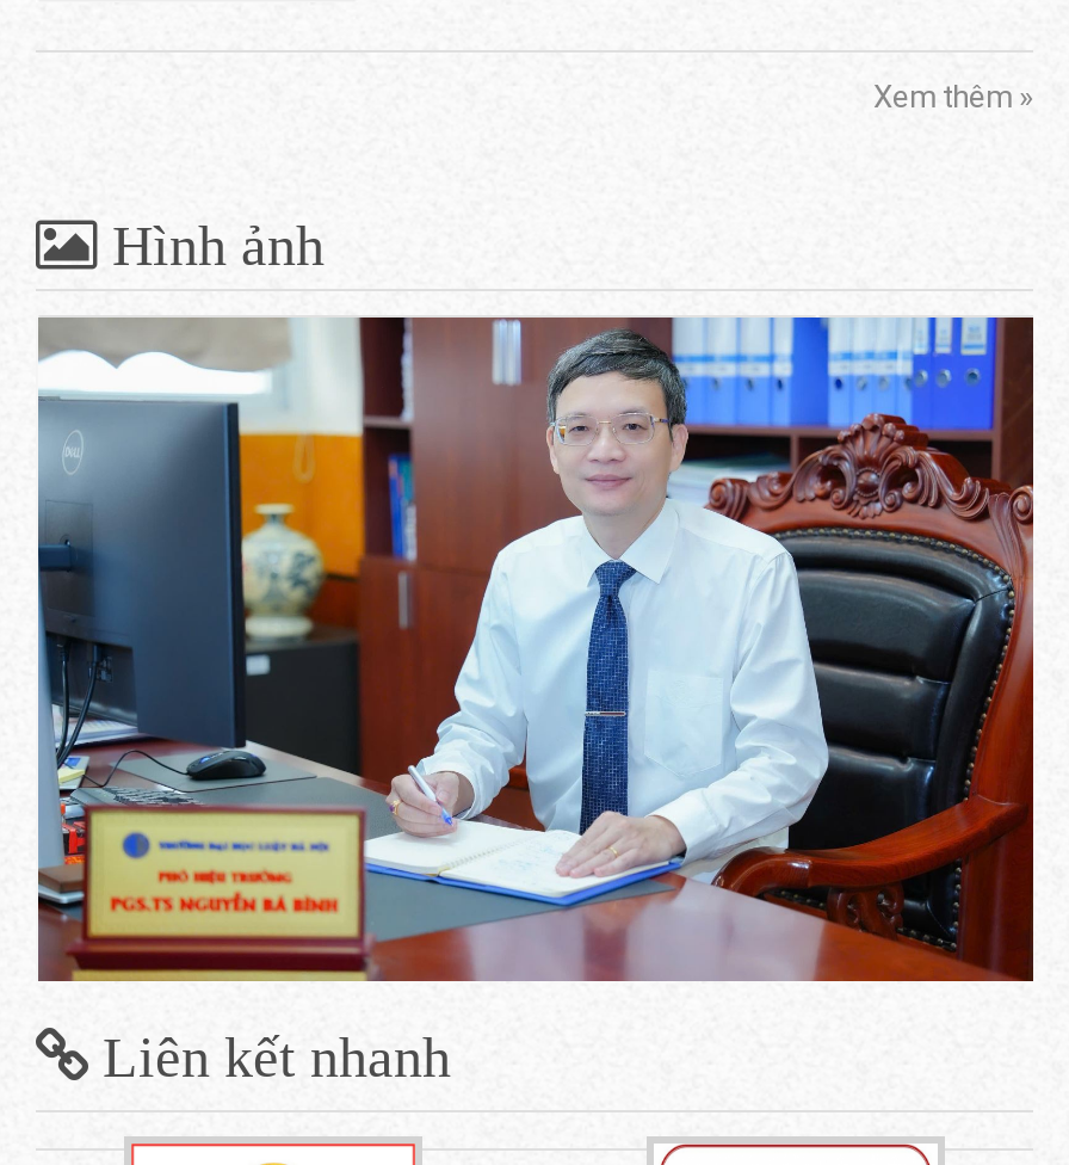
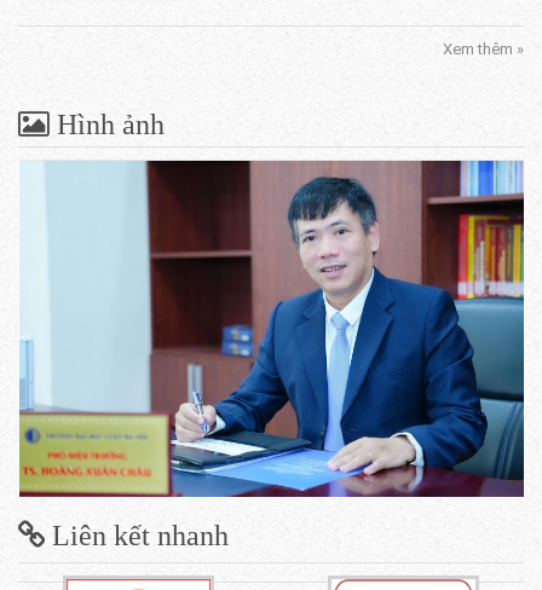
- [image]
+ [image]
